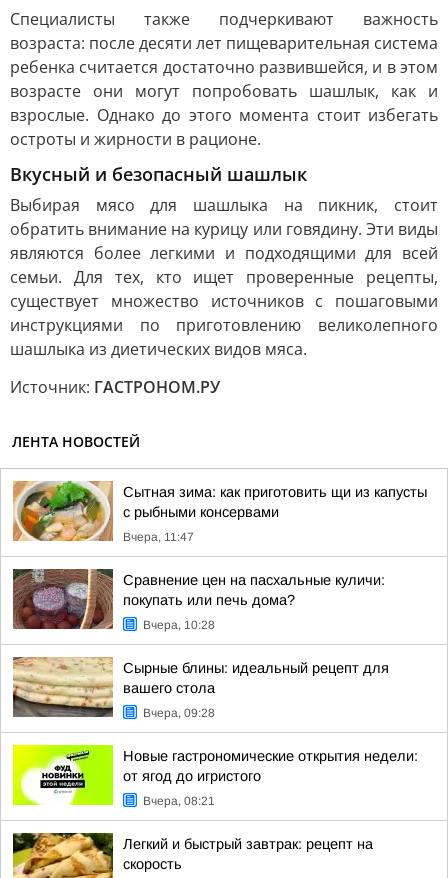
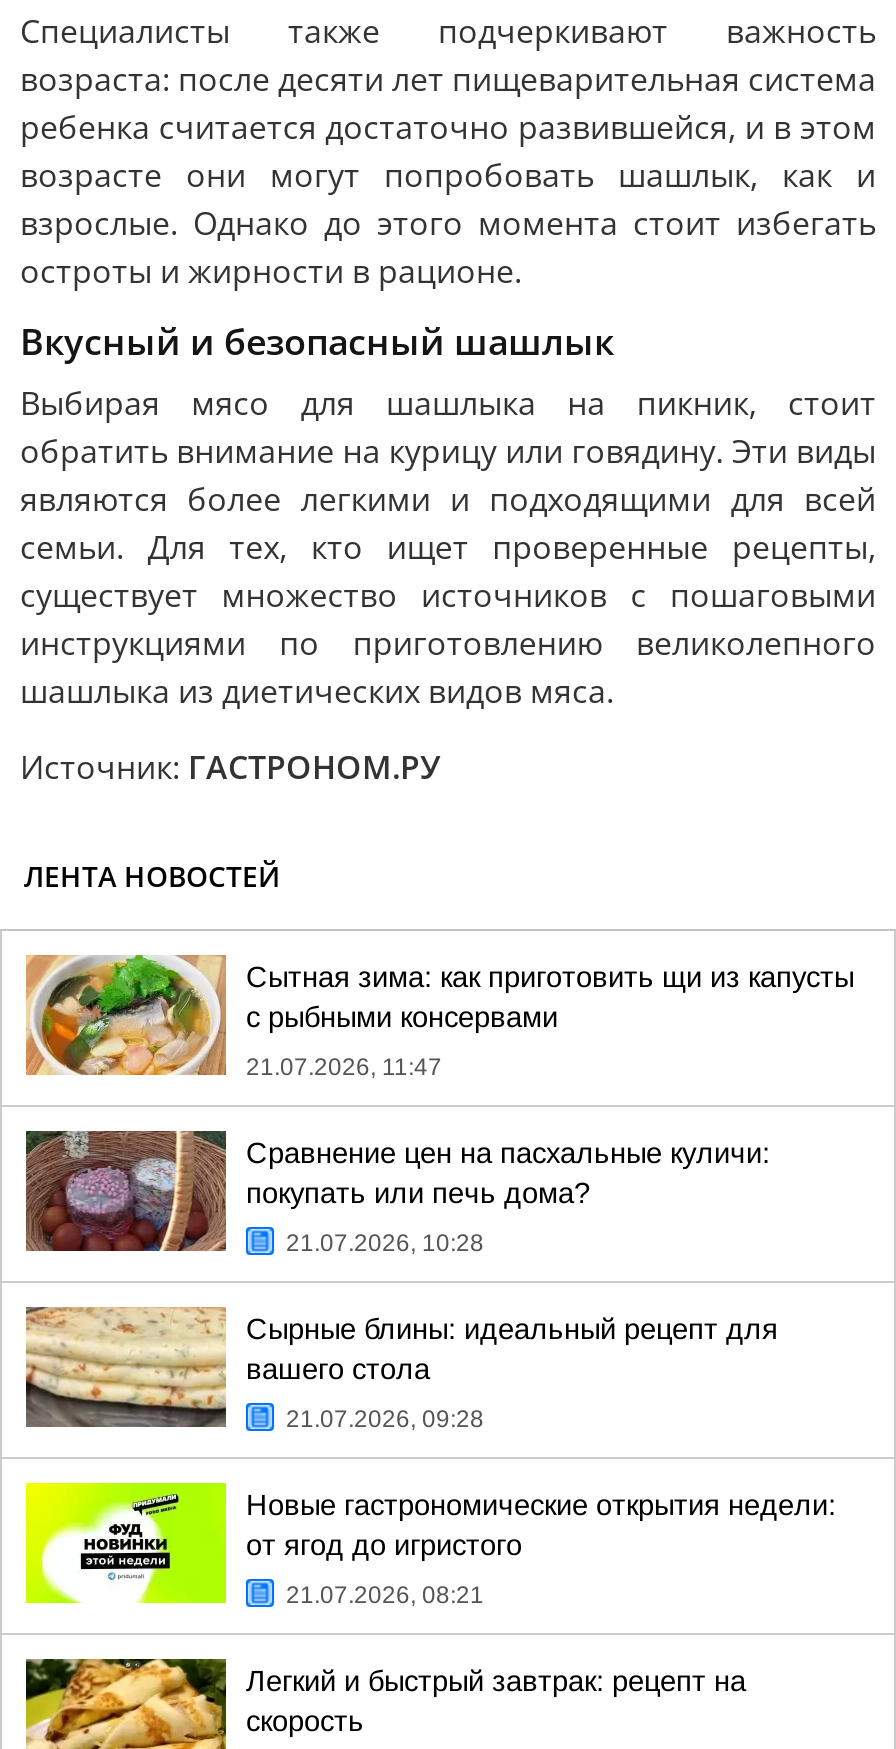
- Вчера, 11:47
+ 21.07.2026, 11:47

- Вчера, 10:28
+ 21.07.2026, 10:28

- Вчера, 09:28
+ 21.07.2026, 09:28

- Вчера, 08:21
+ 21.07.2026, 08:21
